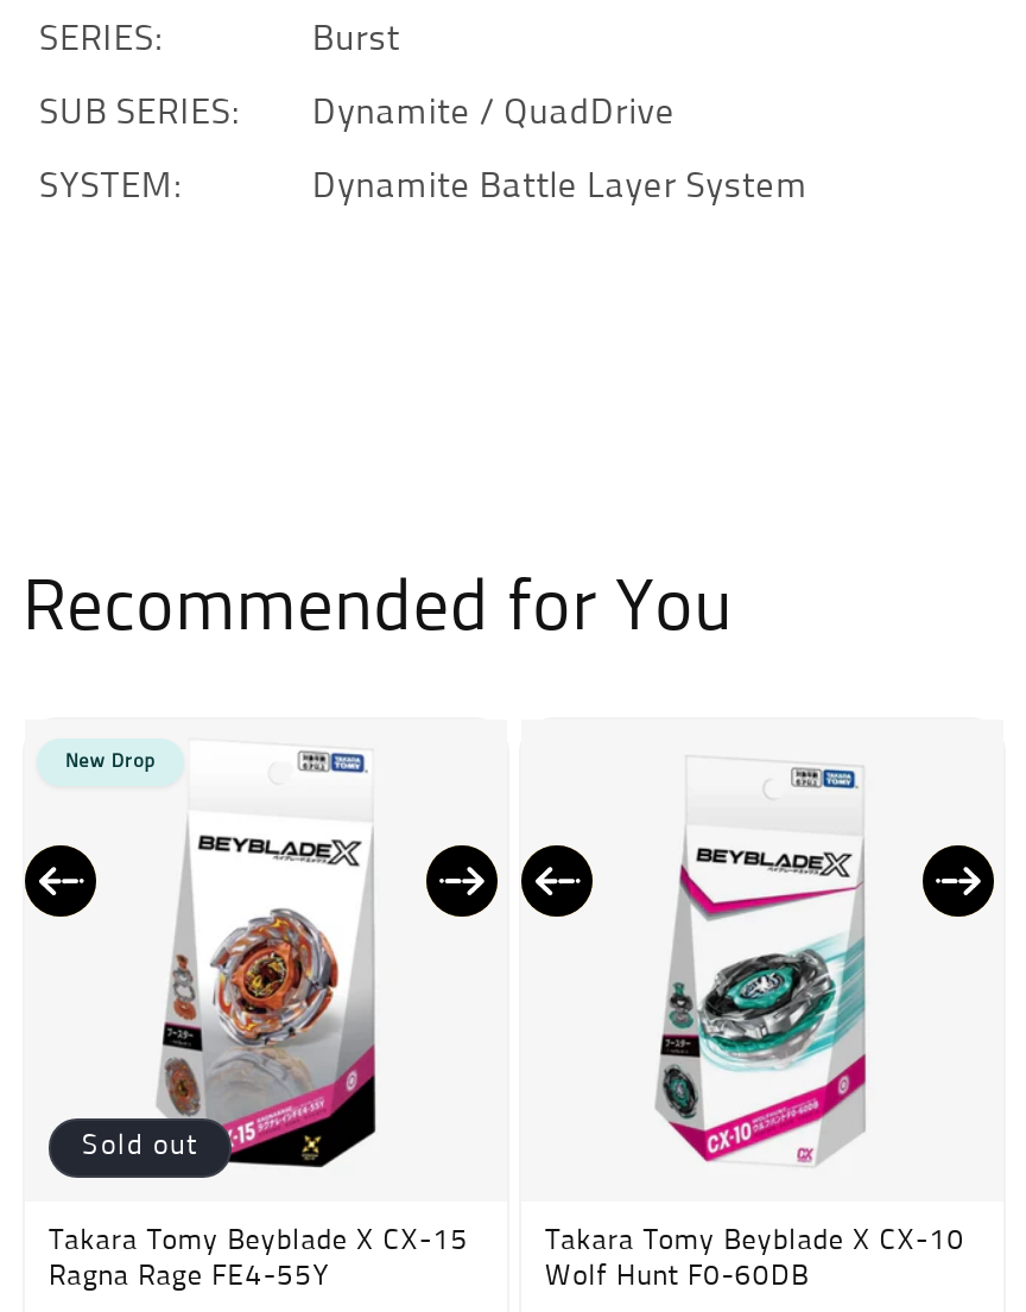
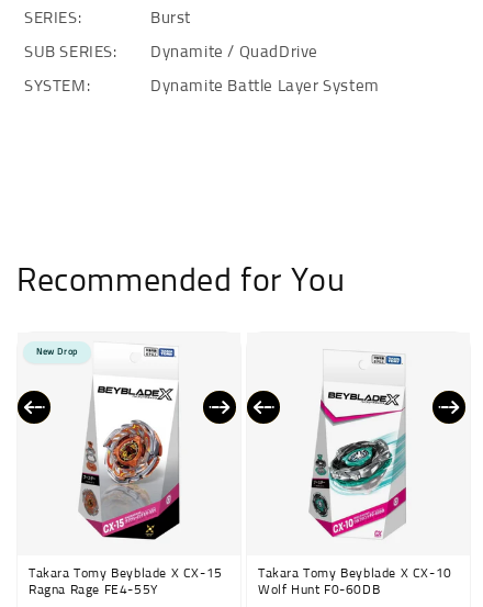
- Sold out
